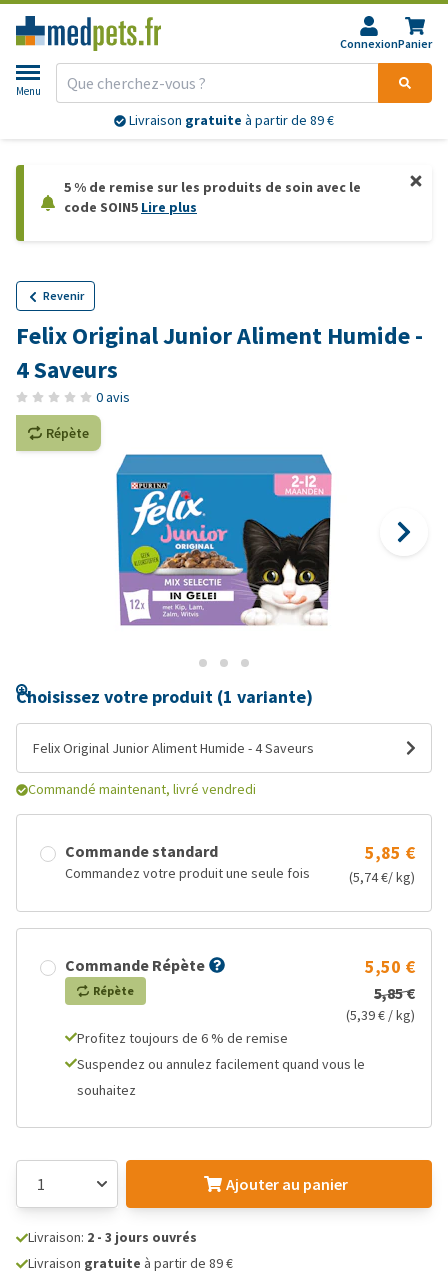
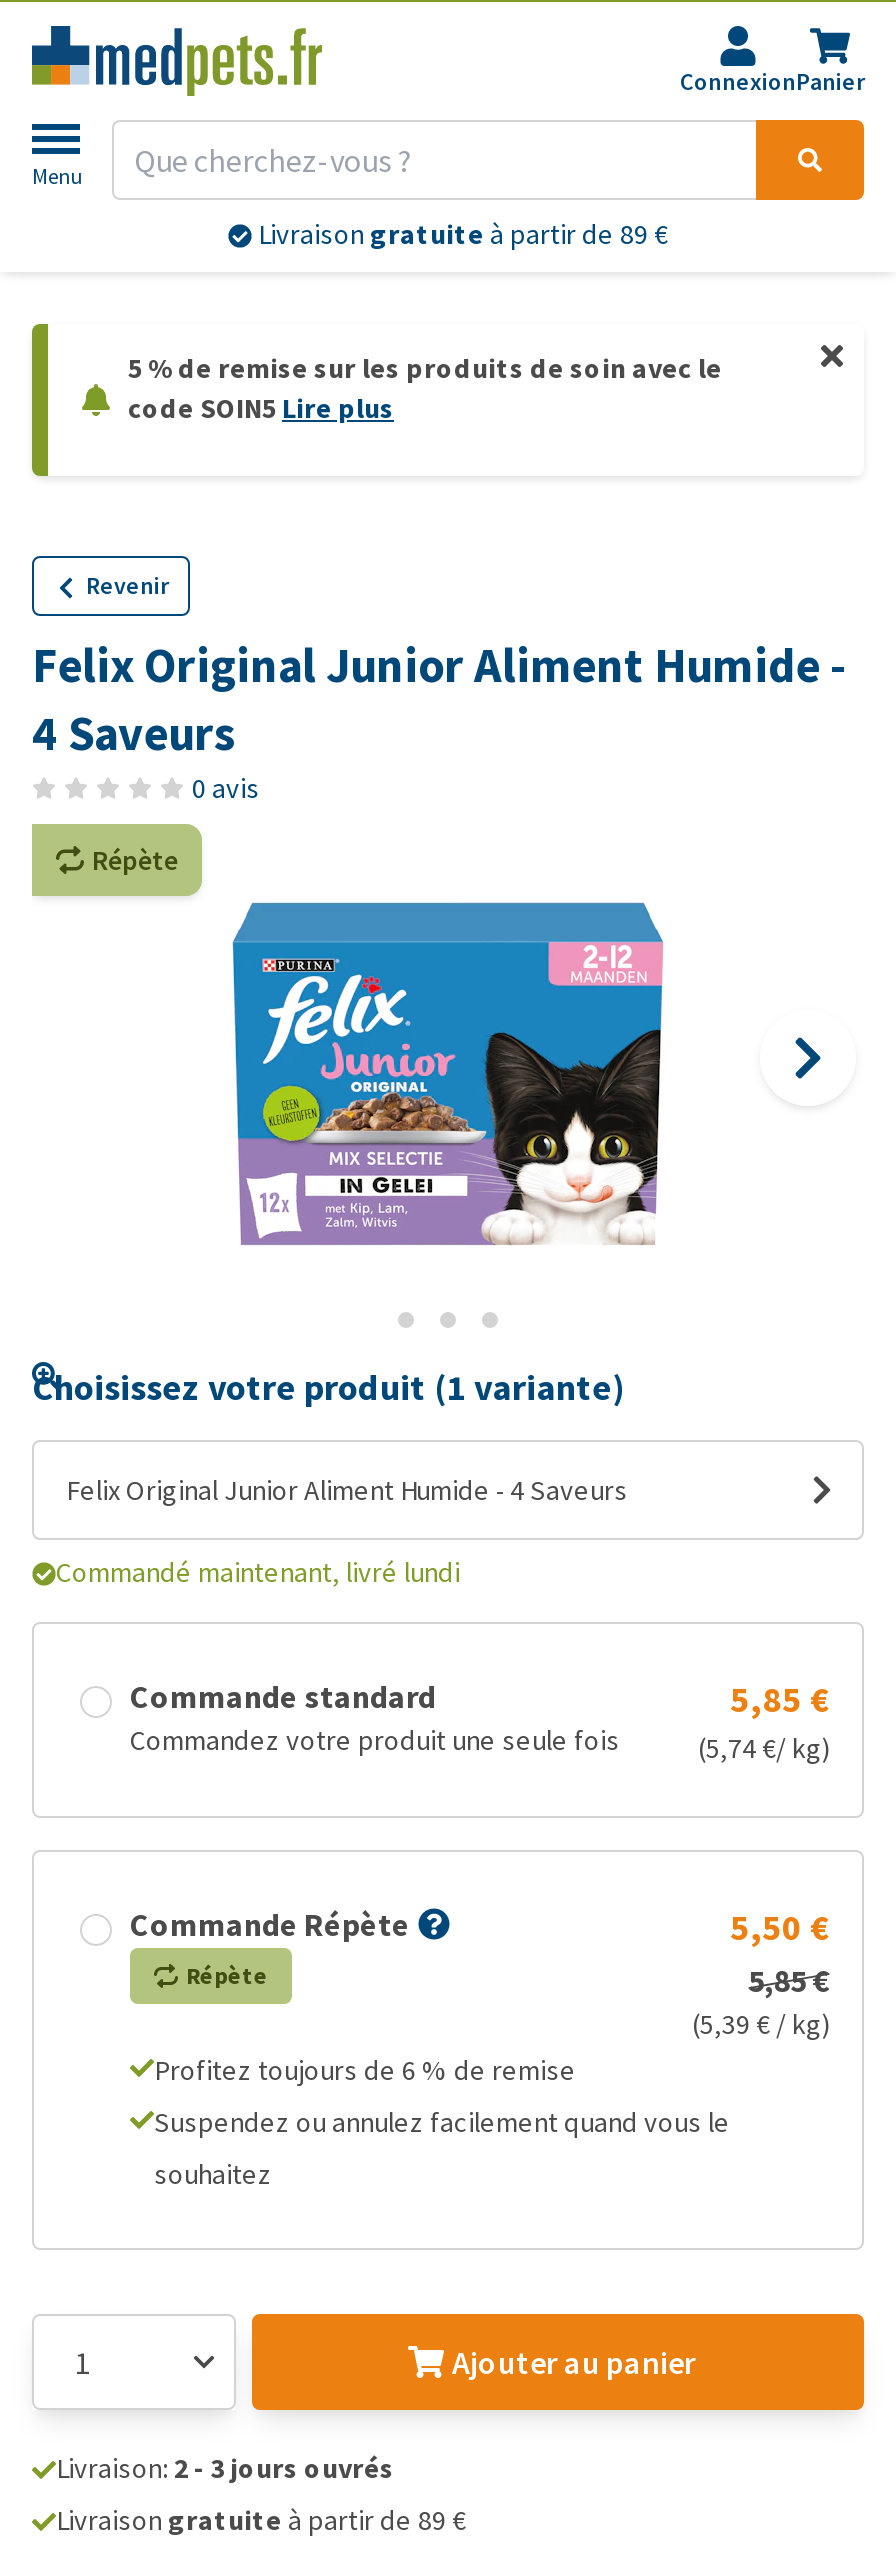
- Commandé maintenant, livré vendredi
+ Commandé maintenant, livré lundi
